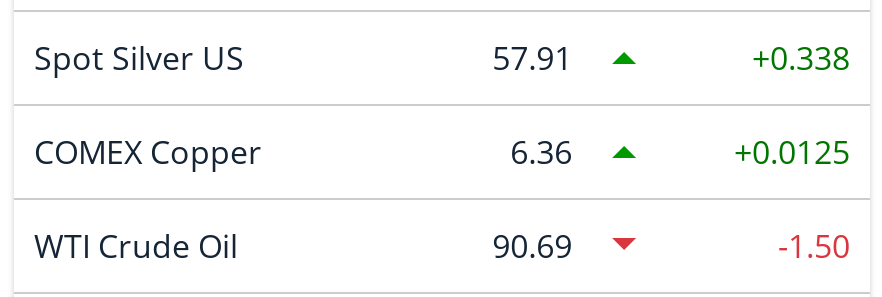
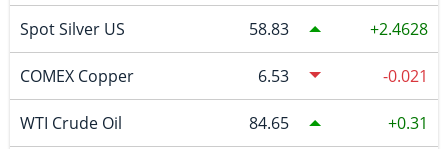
- 57.91
+ 58.83

- 0.338
+ 2.4628

- 6.36
+ 6.53

- 0.0125
+ -0.021

- 90.69
+ 84.65

- -1.50
+ 0.31
